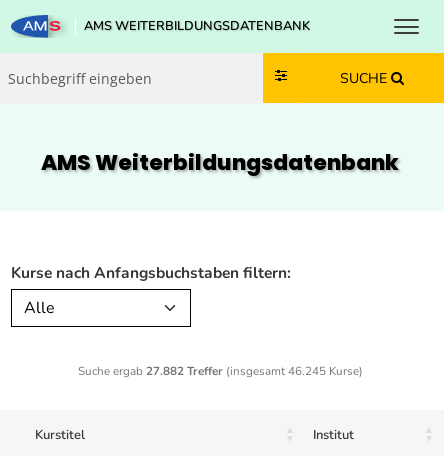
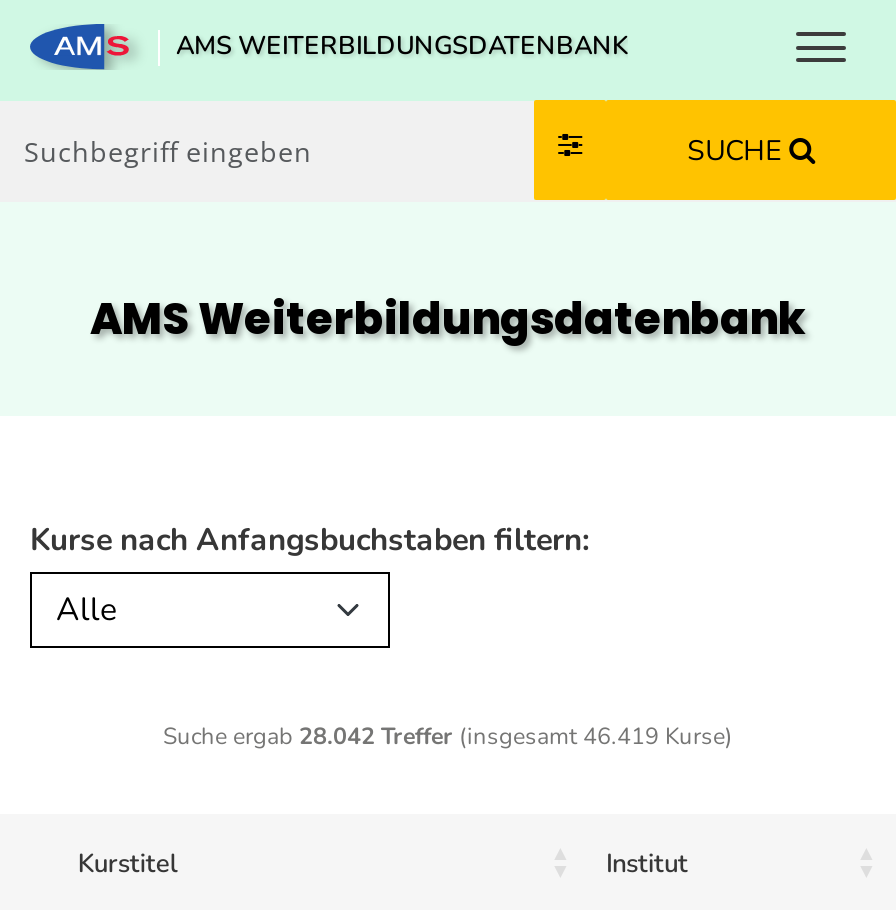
- Suche ergab 27.882 Treffer (insgesamt 46.245 Kurse)
+ Suche ergab 28.042 Treffer (insgesamt 46.419 Kurse)
